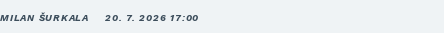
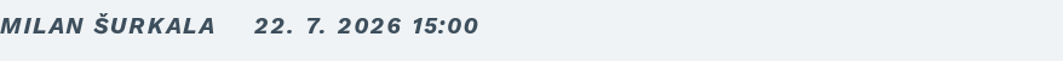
- MILAN ŠURKALA 20. 7. 2026 17:00
+ MILAN ŠURKALA 22. 7. 2026 15:00
